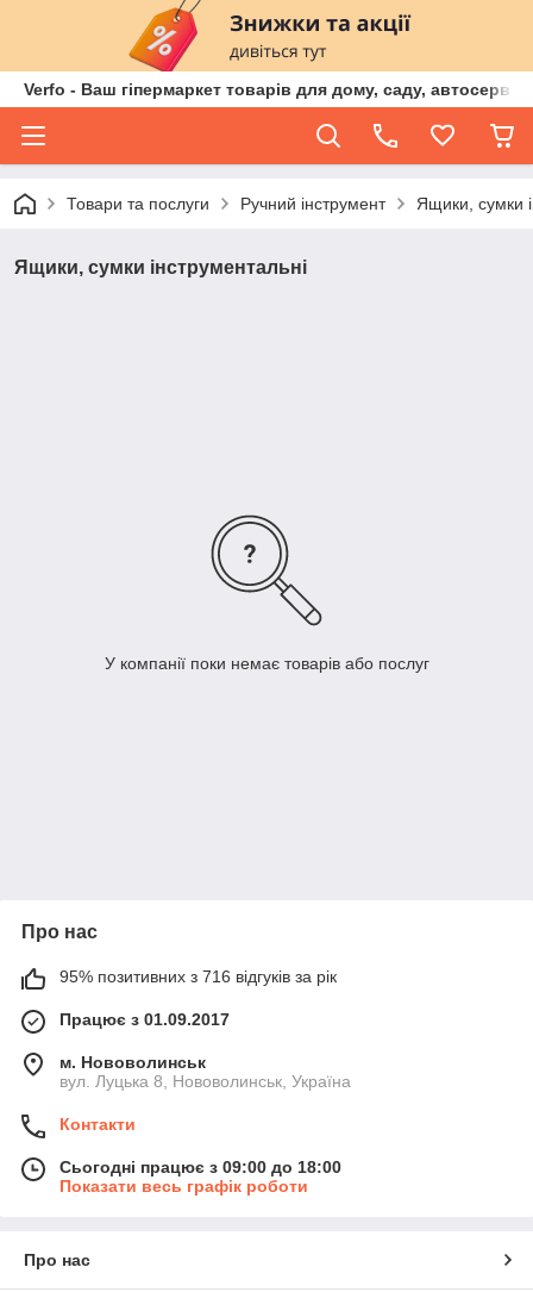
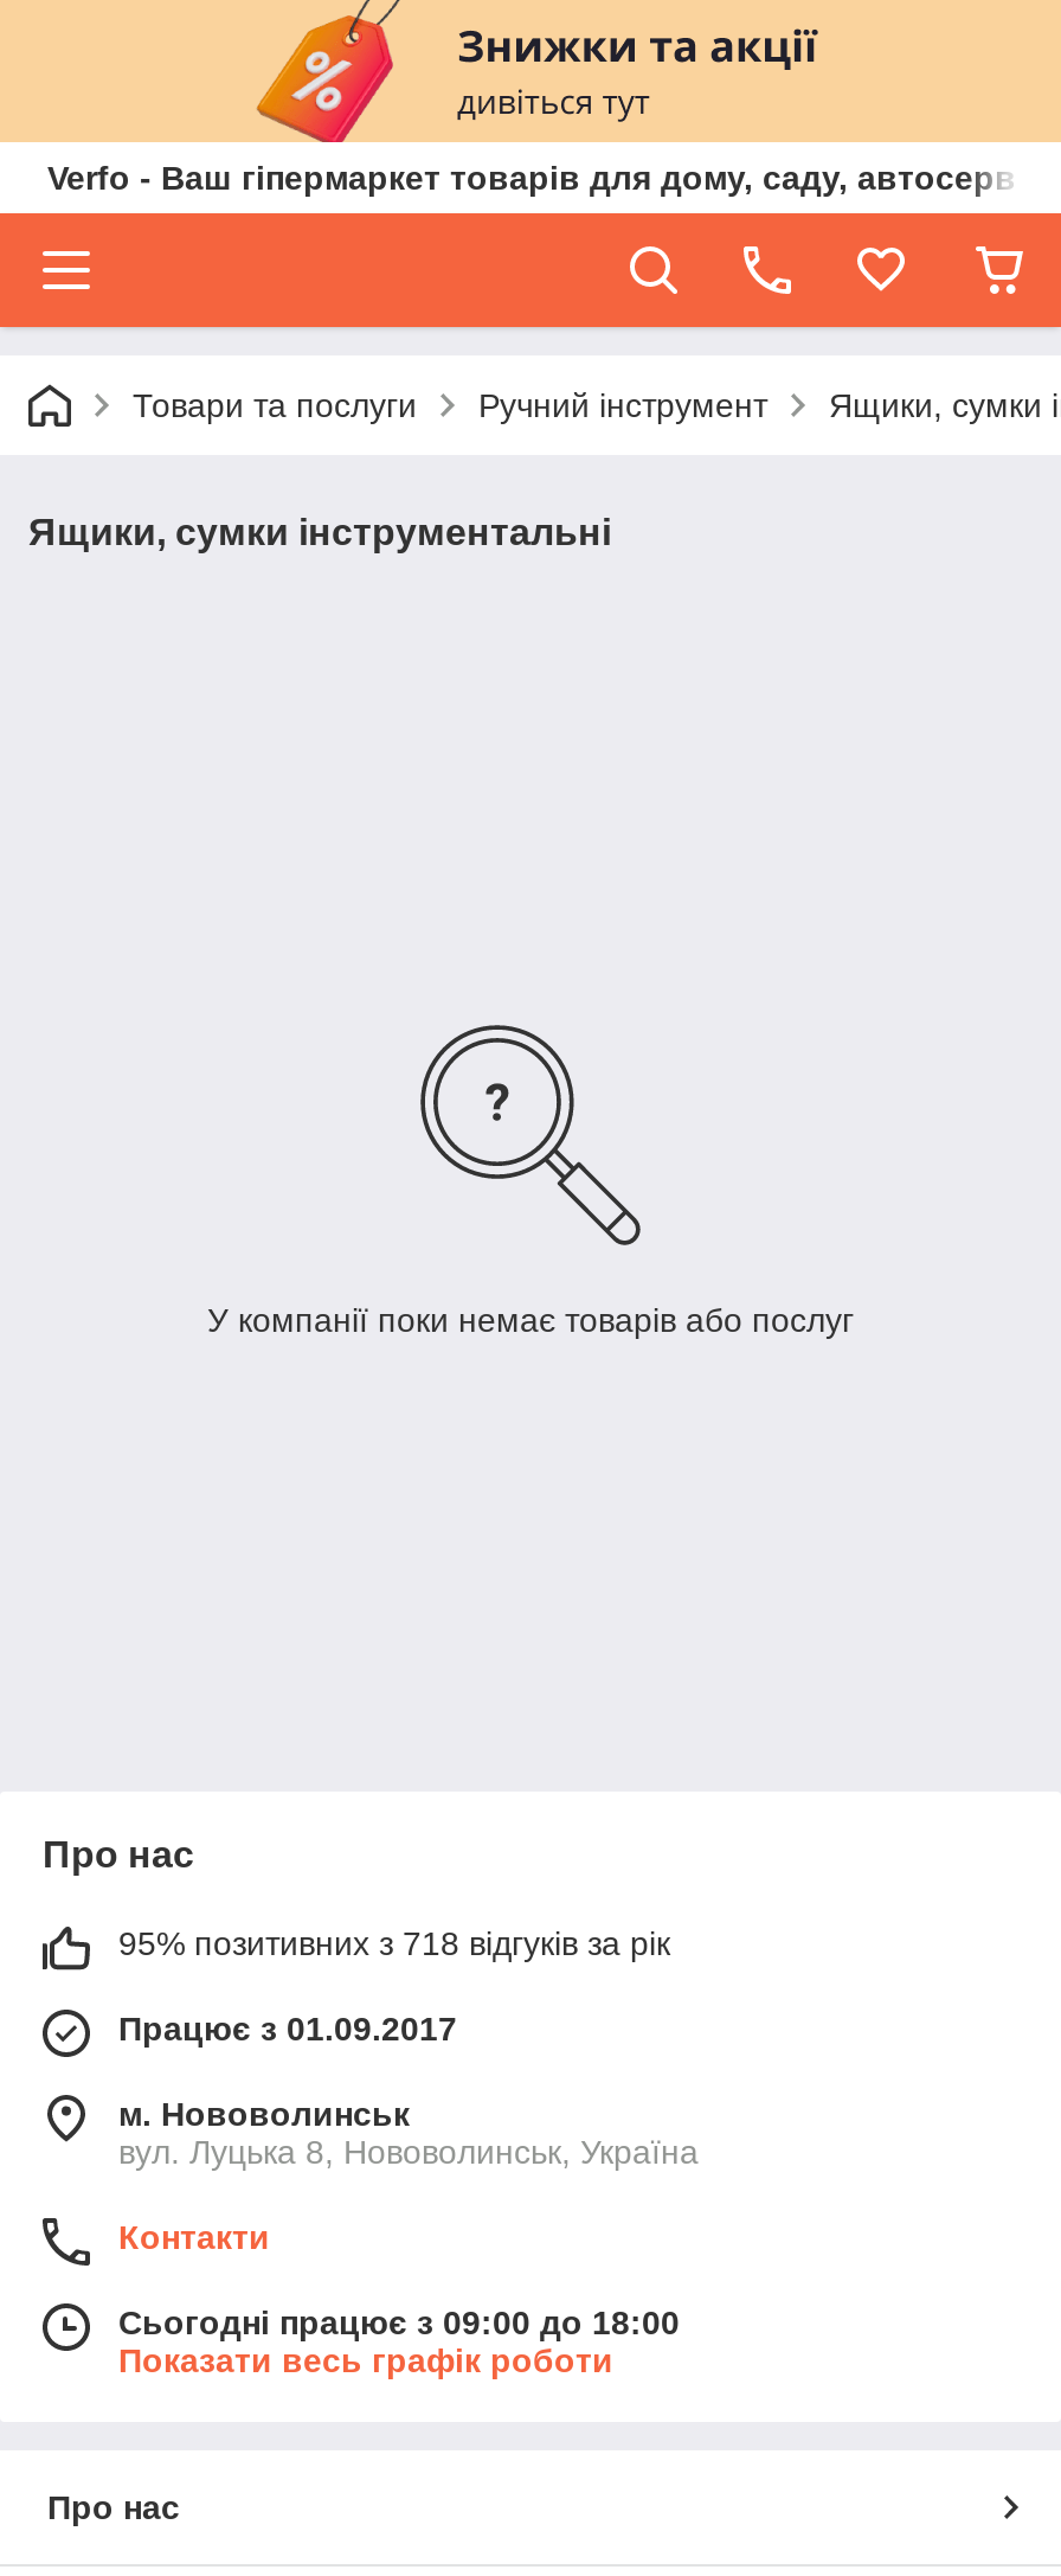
- 95% позитивних з 716 відгуків за рік
+ 95% позитивних з 718 відгуків за рік
